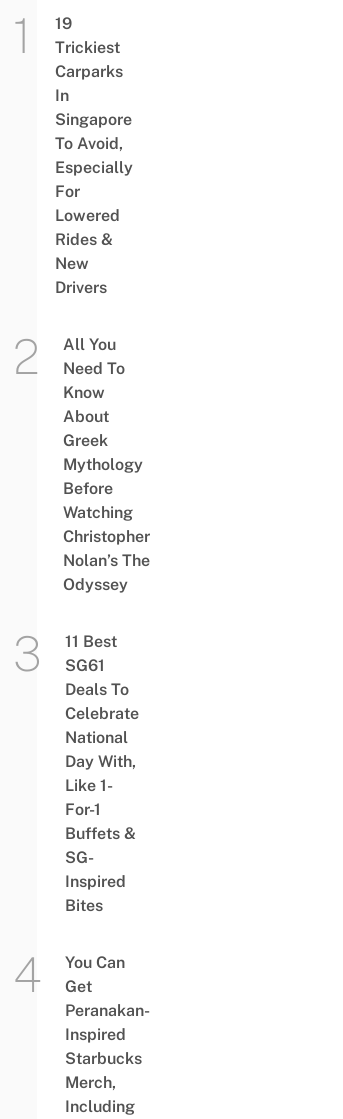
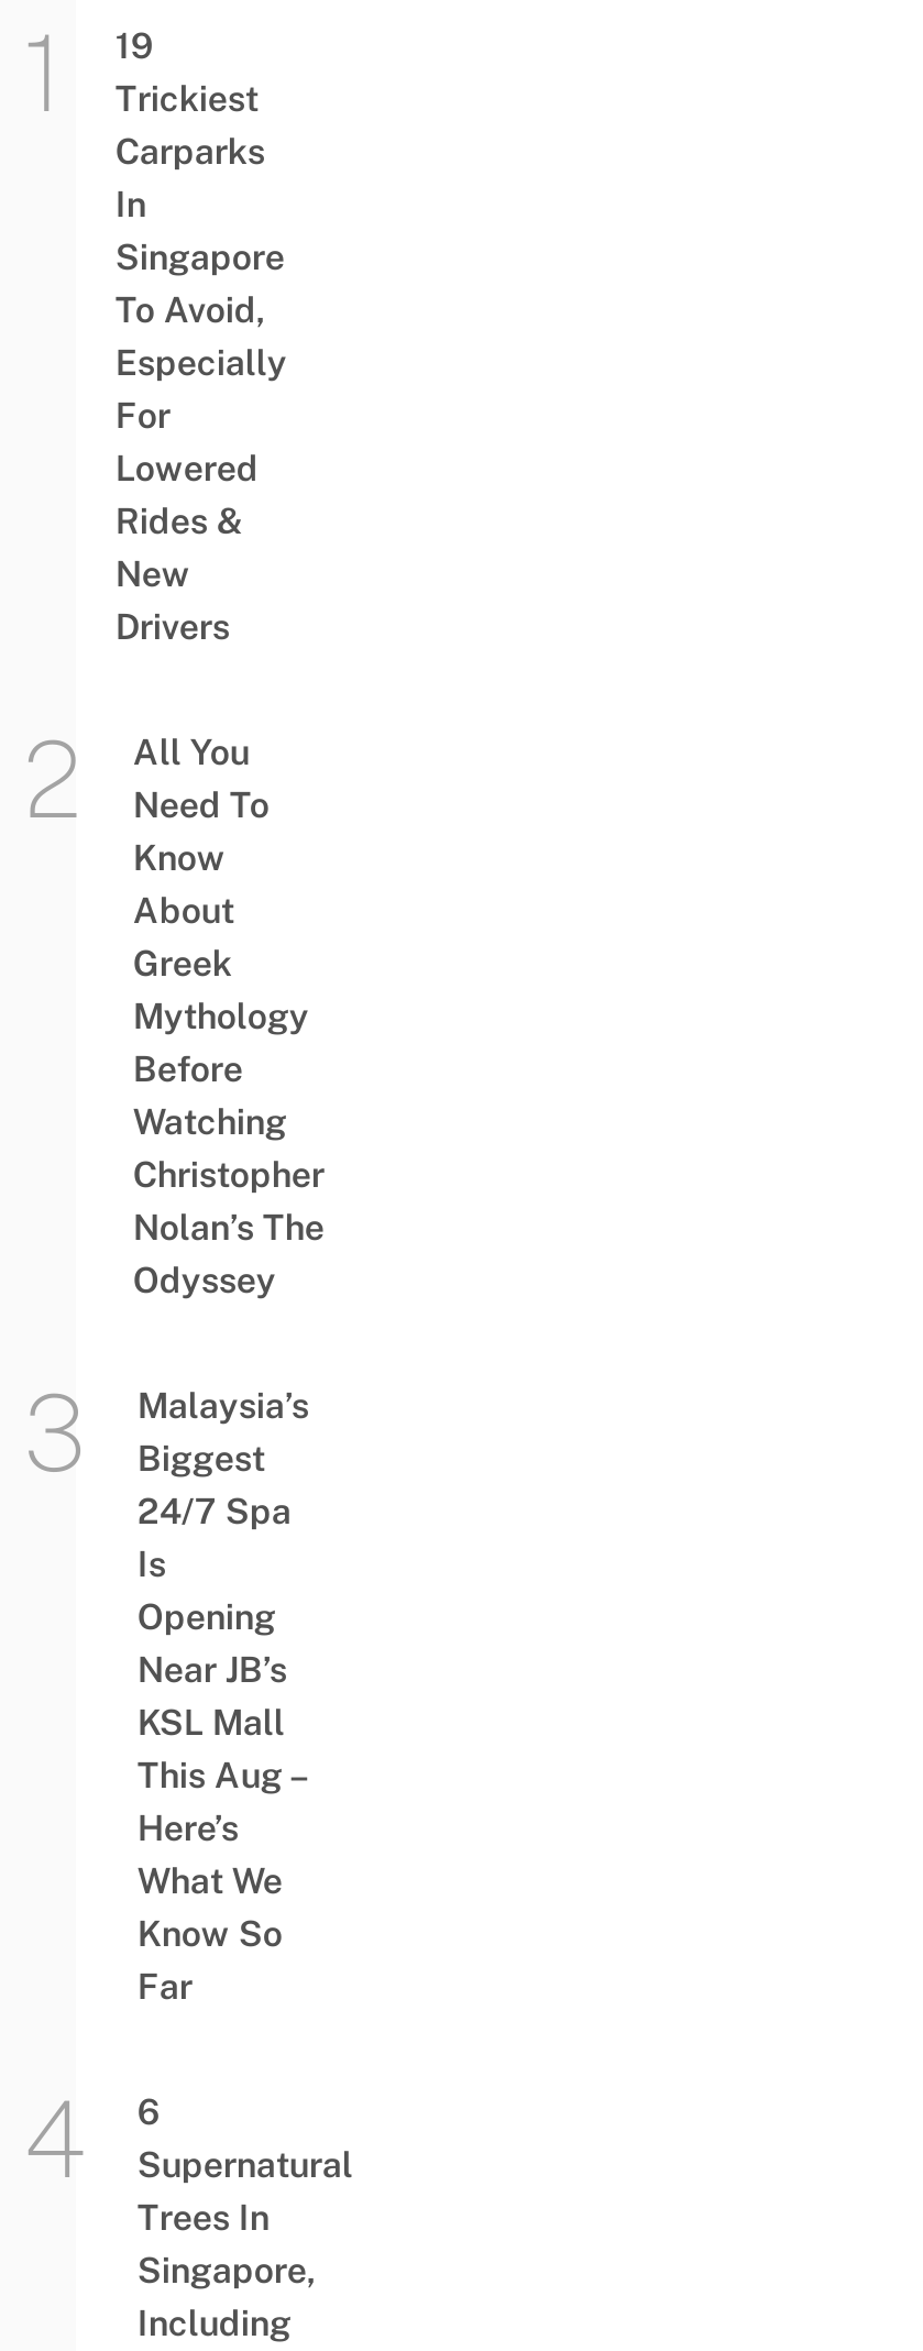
- 11 Best
- SG61
- Deals To
- Celebrate
- National
- Day With,
- Like 1-
- For-1
- Buffets &
- SG-
- Inspired
- Bites
+ Malaysia’s
+ Biggest
+ 24/7 Spa
+ Is
+ Opening
+ Near JB’s
+ KSL Mall
+ This Aug –
+ Here’s
+ What We
+ Know So
+ Far

- You Can
- Get
- Peranakan-
- Inspired
- Starbucks
- Merch,
+ 6
+ Supernatural
+ Trees In
+ Singapore,
